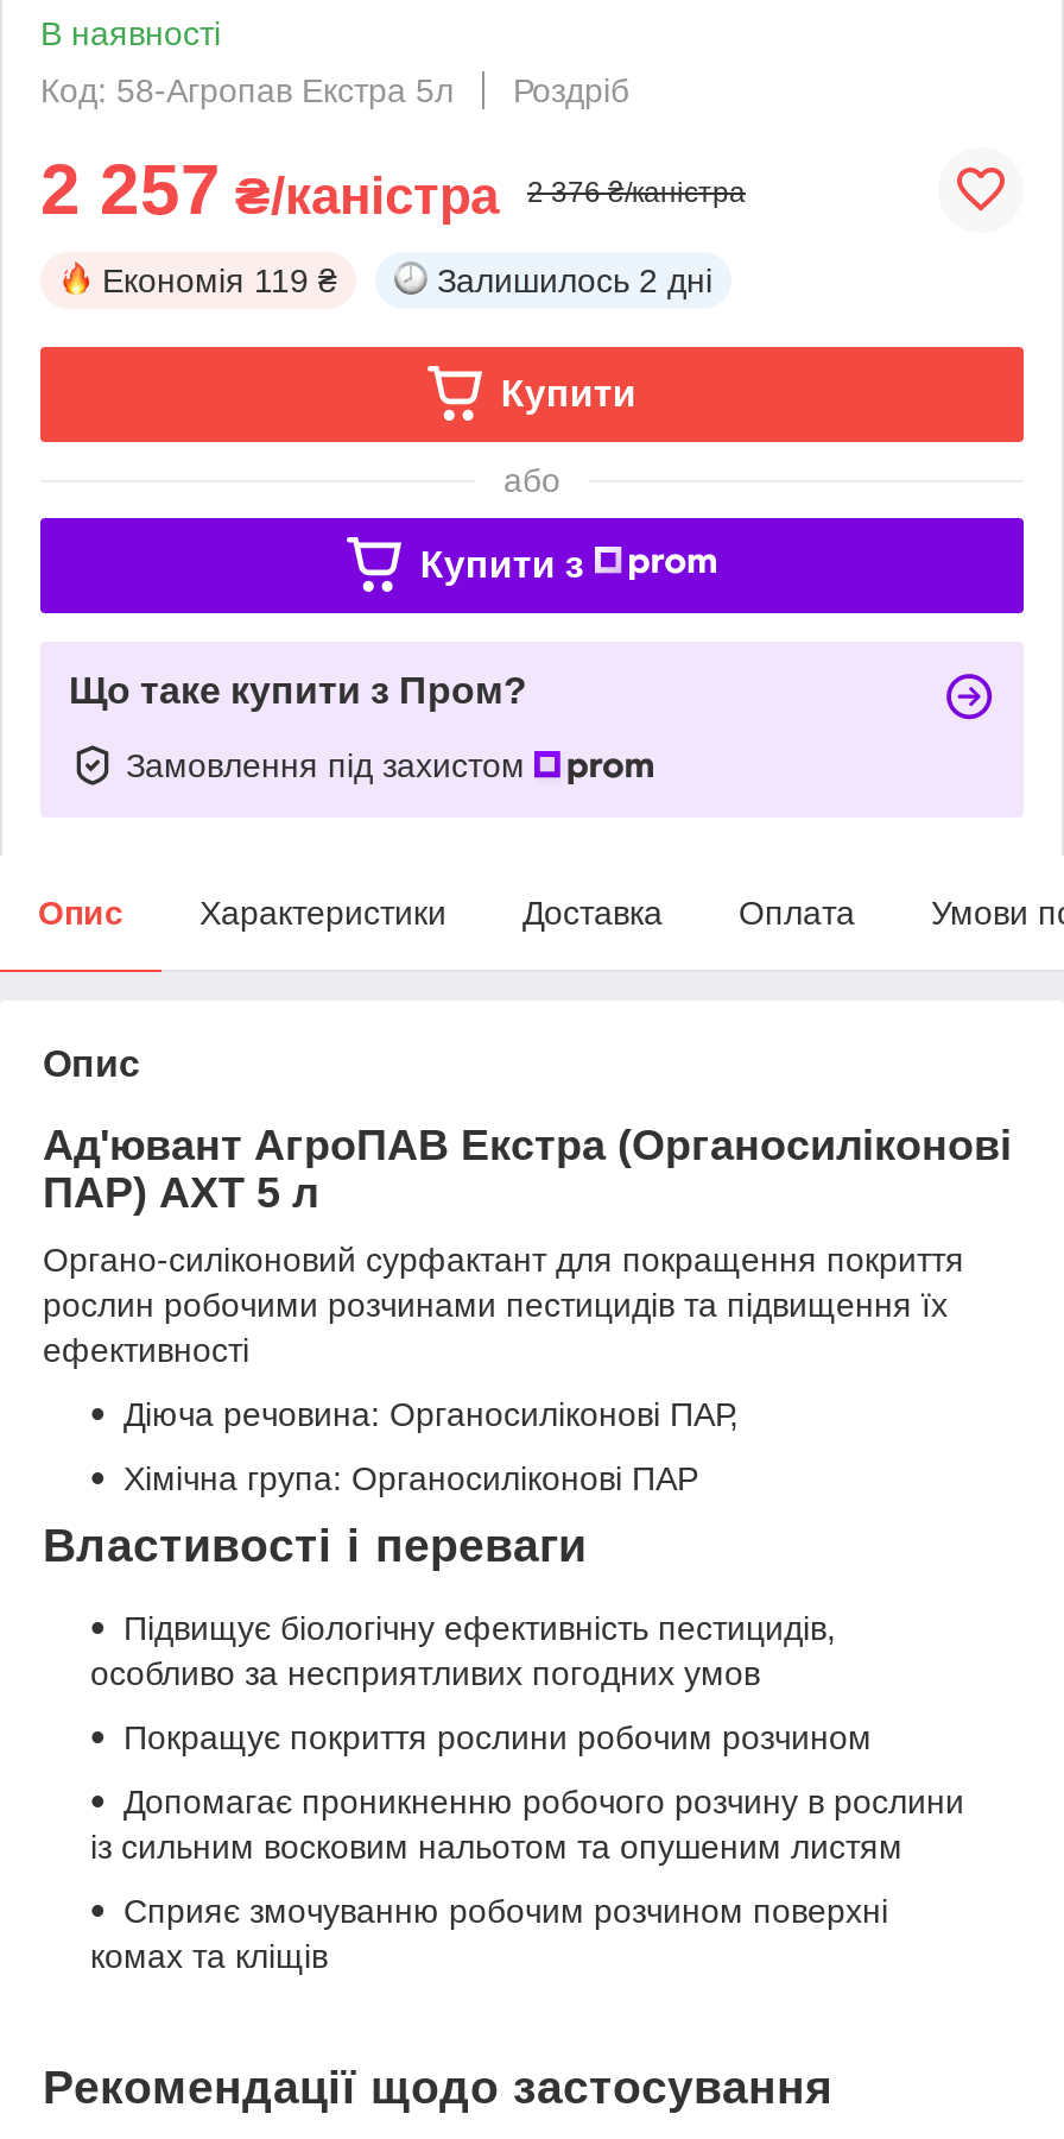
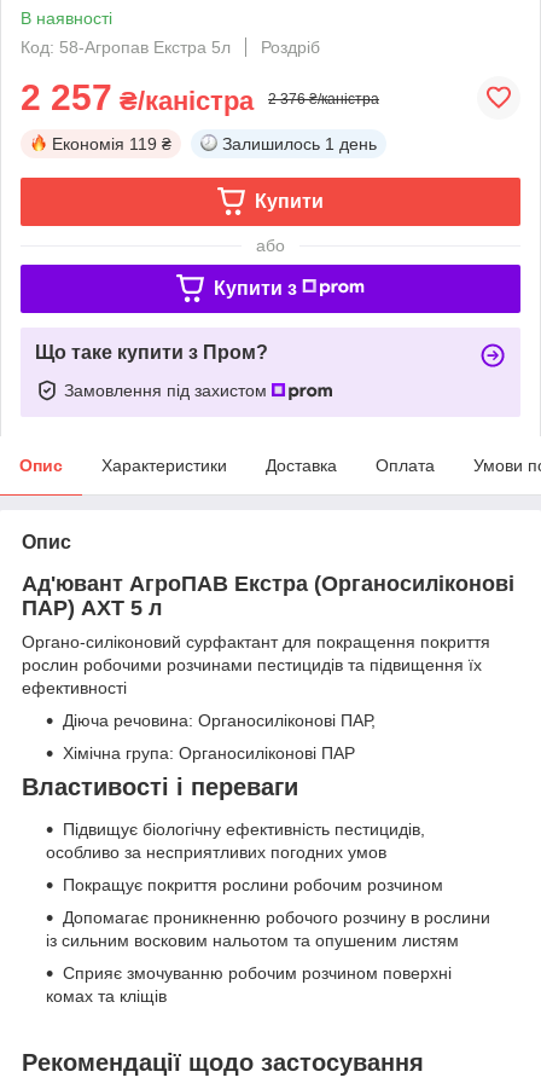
- Залишилось 2 дні
+ Залишилось 1 день
